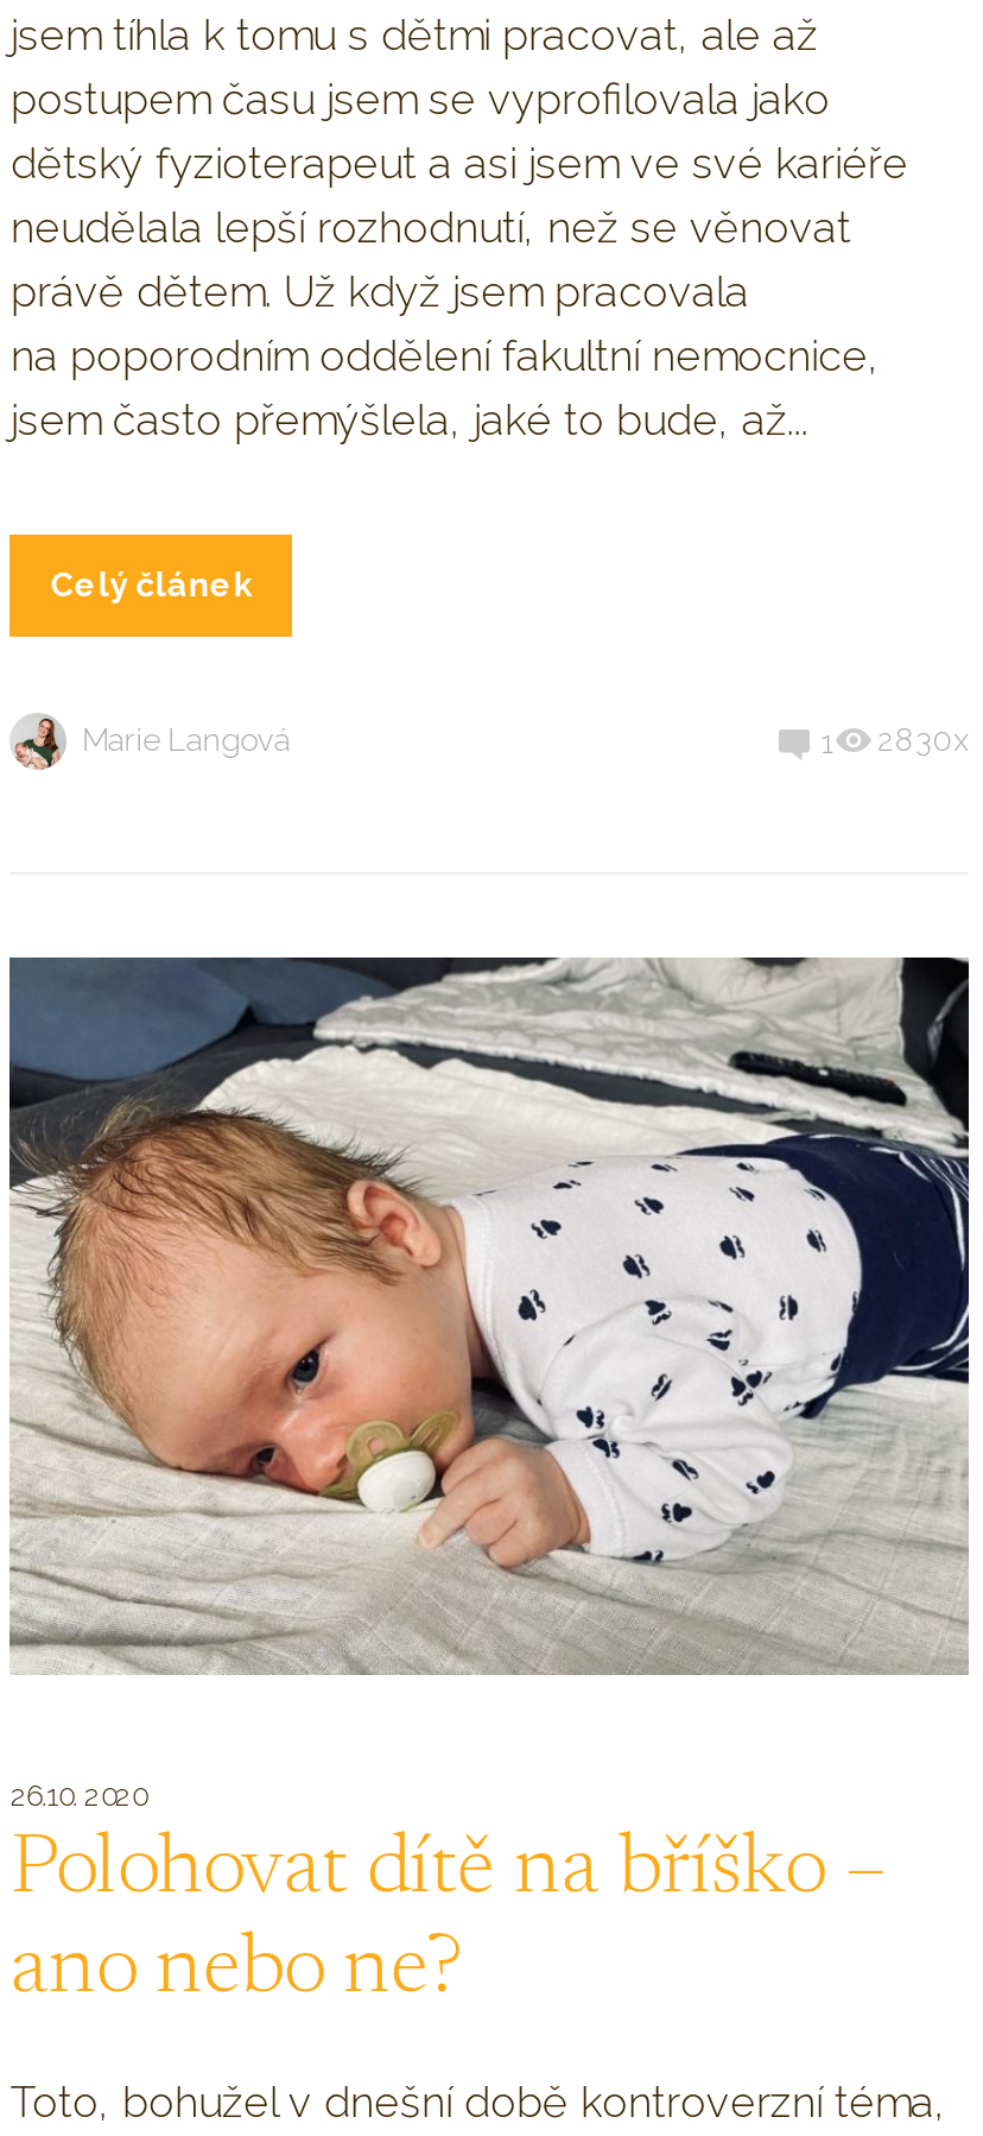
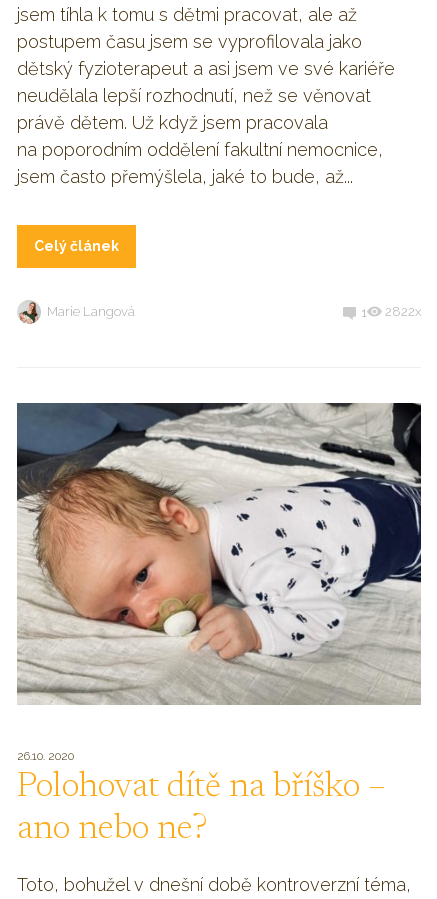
- 1 2830x
+ 1 2822x
